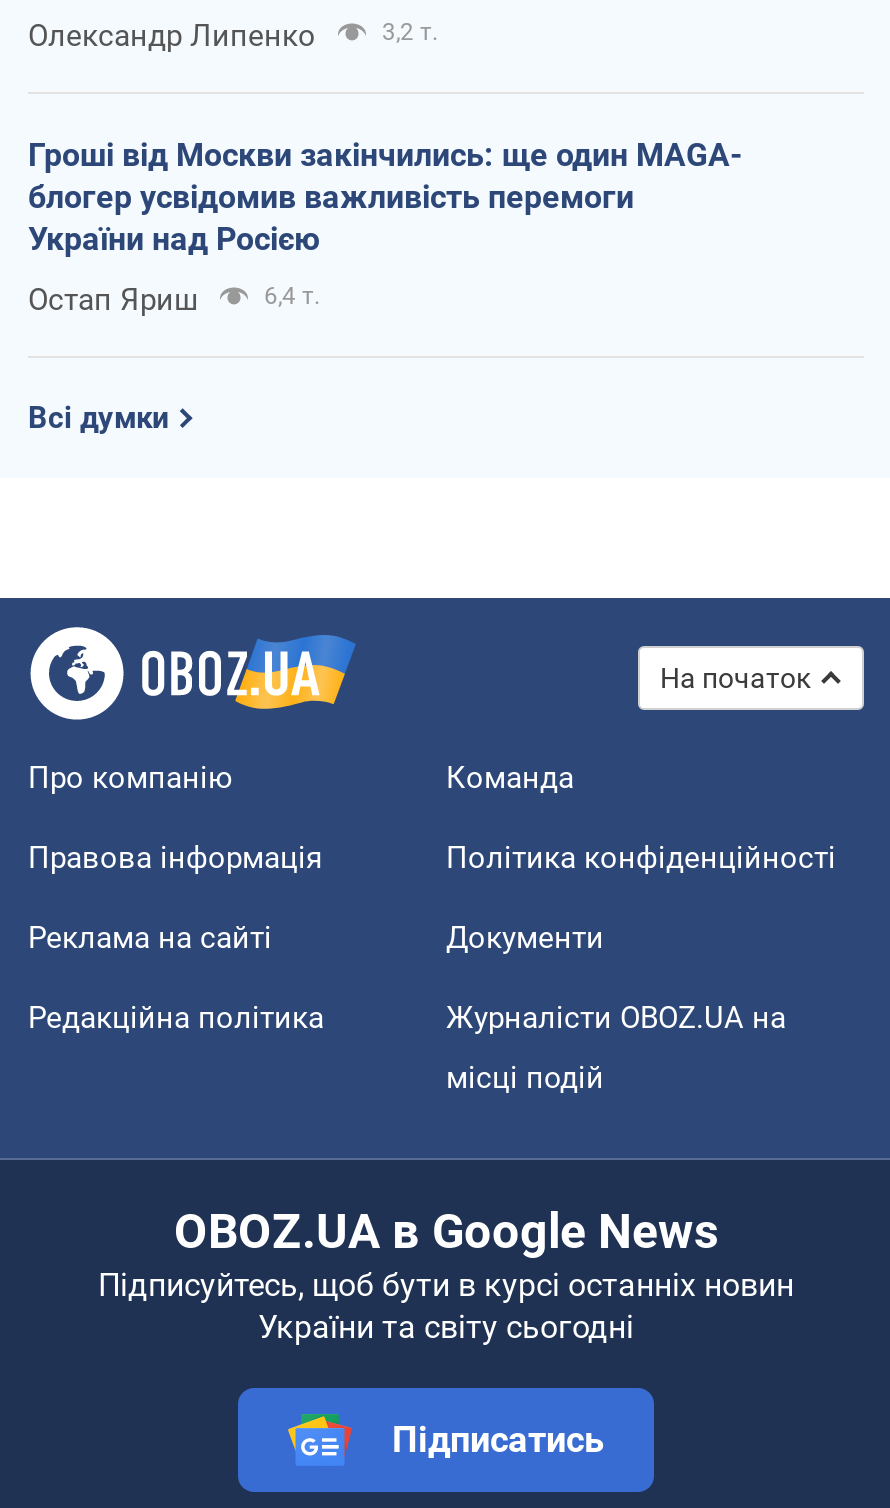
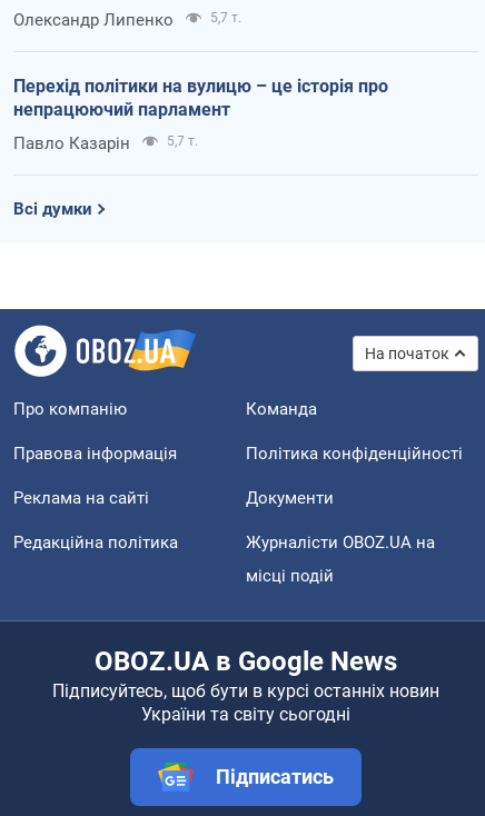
- 3,2 т.
+ 5,7 т.

- Гроші від Москви закінчились: ще один MAGA-
- блогер усвідомив важливість перемоги
- України над Росією
+ Перехід політики на вулицю – це історія про
+ непрацюючий парламент

- Остап Яриш
- 6,4 т.
+ Павло Казарін
+ 5,7 т.
